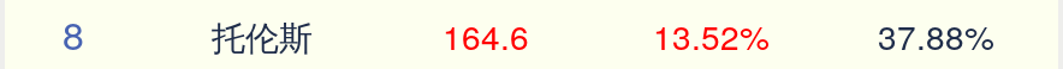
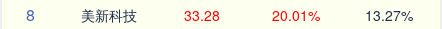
- 托伦斯
- 164.6
- 13.52%
- 37.88%
+ 美新科技
+ 33.28
+ 20.01%
+ 13.27%
